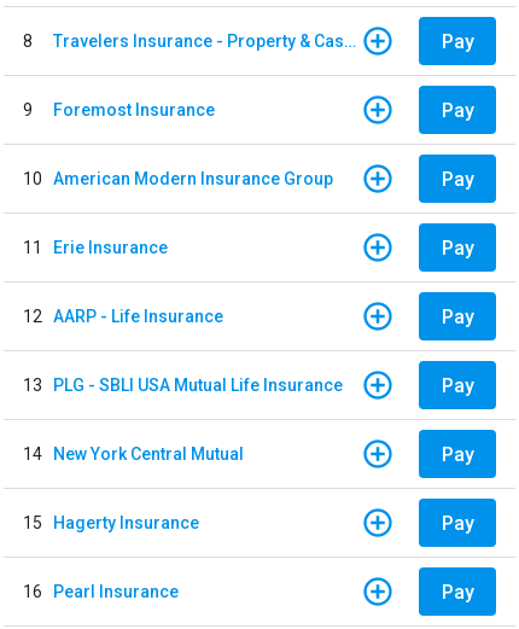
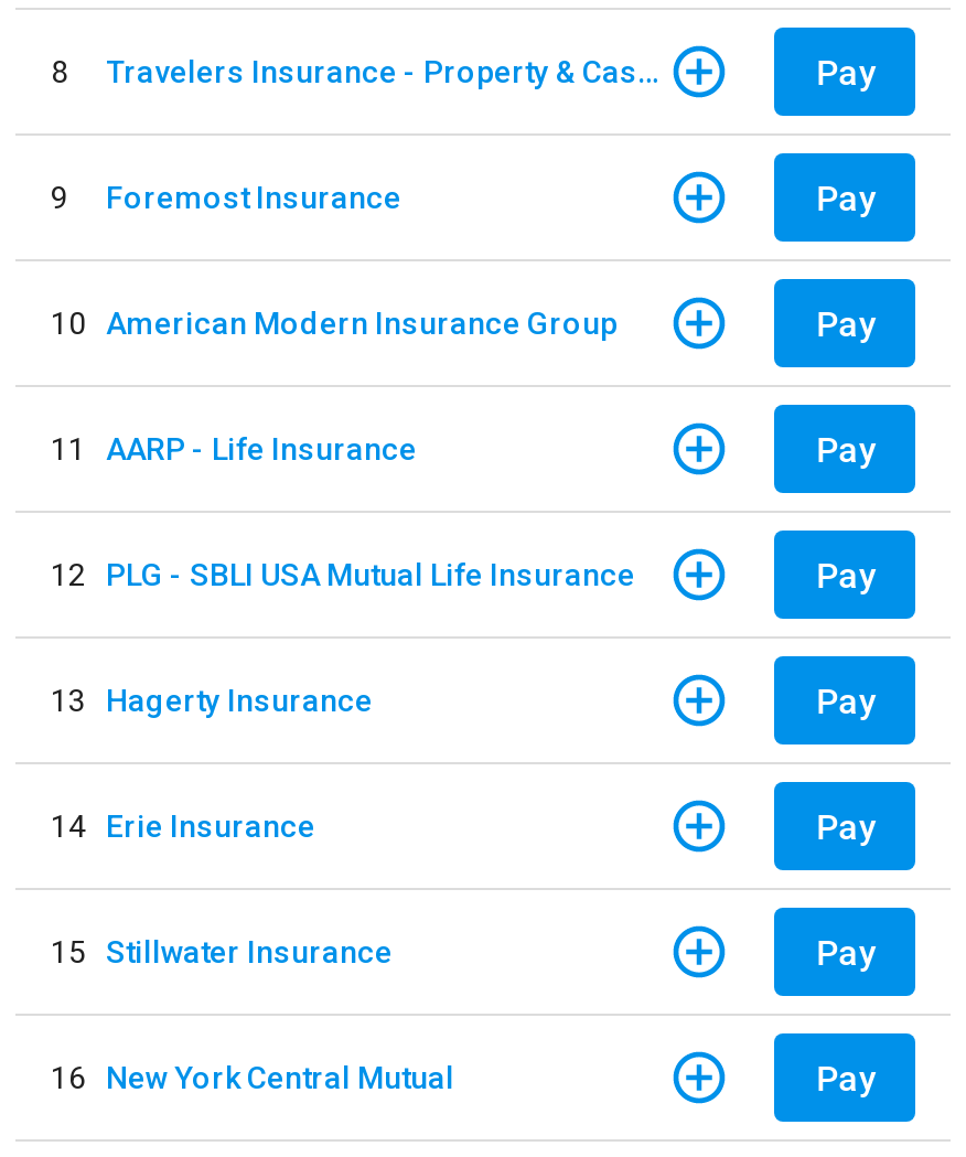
- 11 Erie Insurance
+ 11 AARP - Life Insurance

- 12 AARP - Life Insurance
+ 12 PLG - SBLI USA Mutual Life Insurance

- 13 PLG - SBLI USA Mutual Life Insurance
+ 13 Hagerty Insurance

- 14 New York Central Mutual
+ 14 Erie Insurance

- 15 Hagerty Insurance
+ 15 Stillwater Insurance

- 16 Pearl Insurance
+ 16 New York Central Mutual
